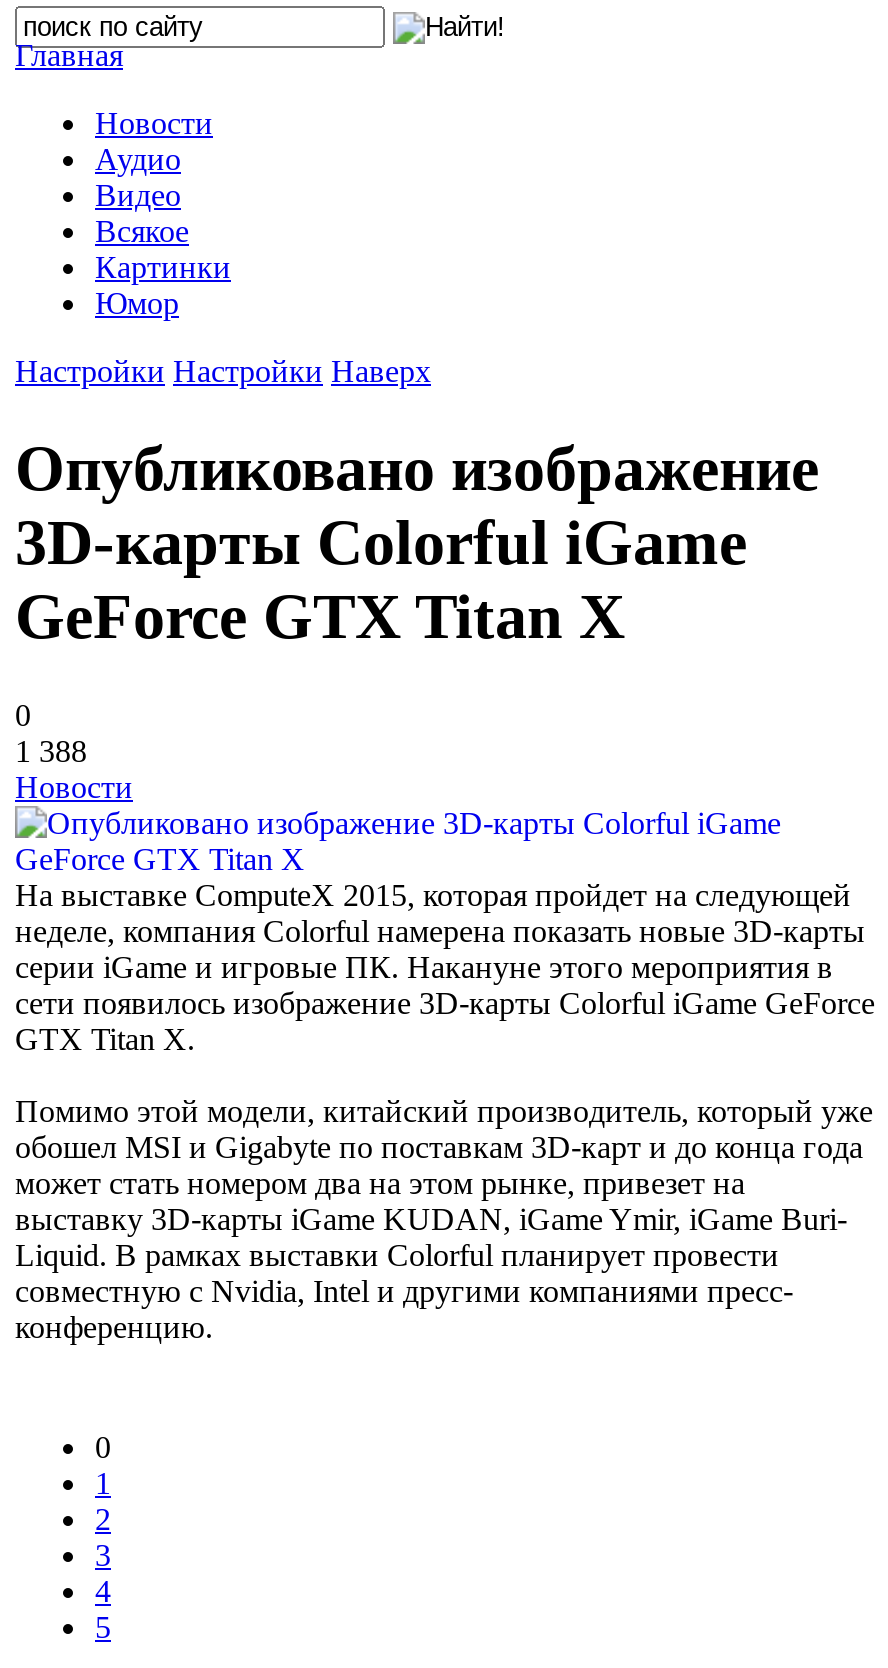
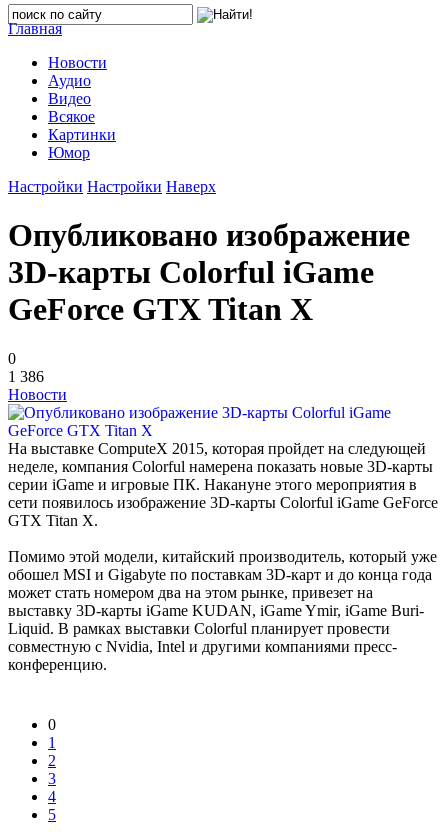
- 1 388
+ 1 386
